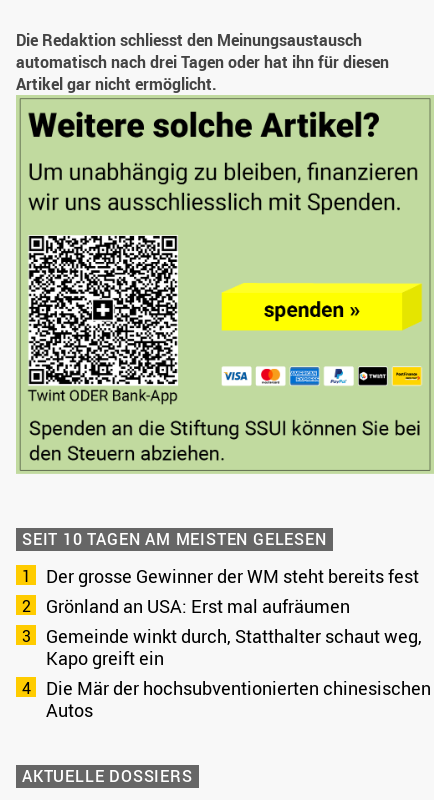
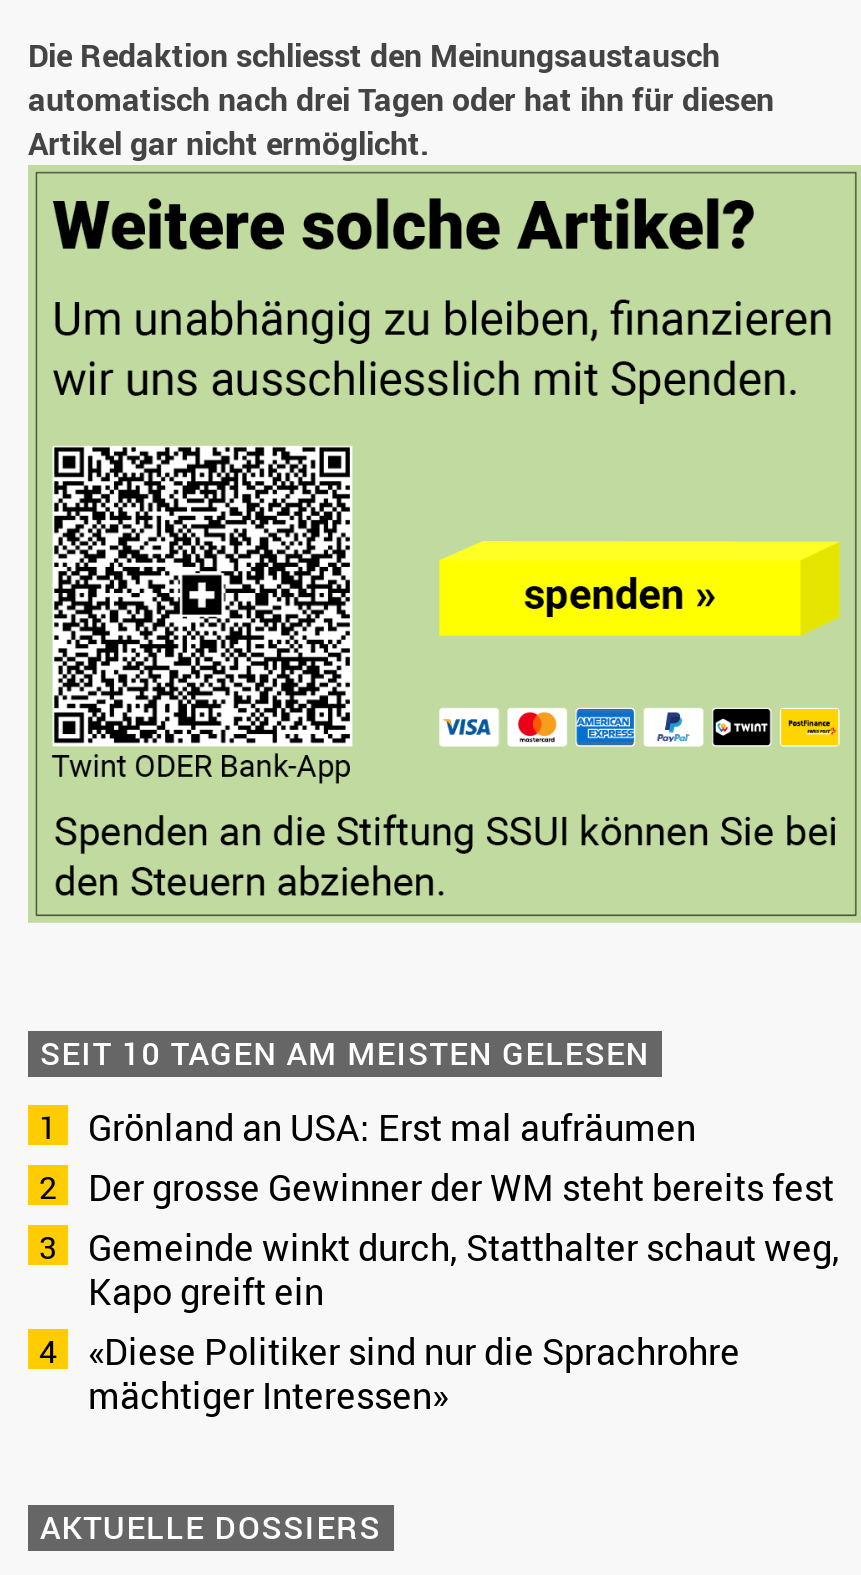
moved down: Der grosse Gewinner der WM steht bereits fest

moved up: Grönland an USA: Erst mal aufräumen

- Die Mär der hochsubventionierten chinesischen
- Autos
+ «Diese Politiker sind nur die Sprachrohre
+ mächtiger Interessen»
